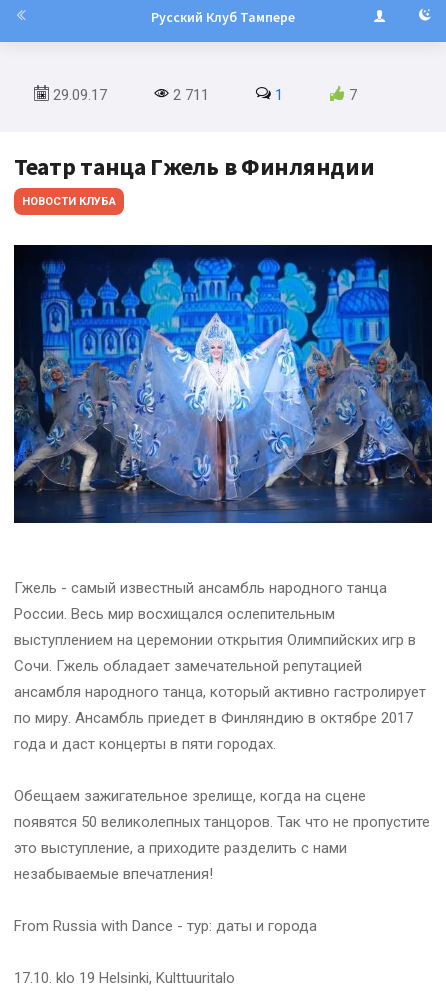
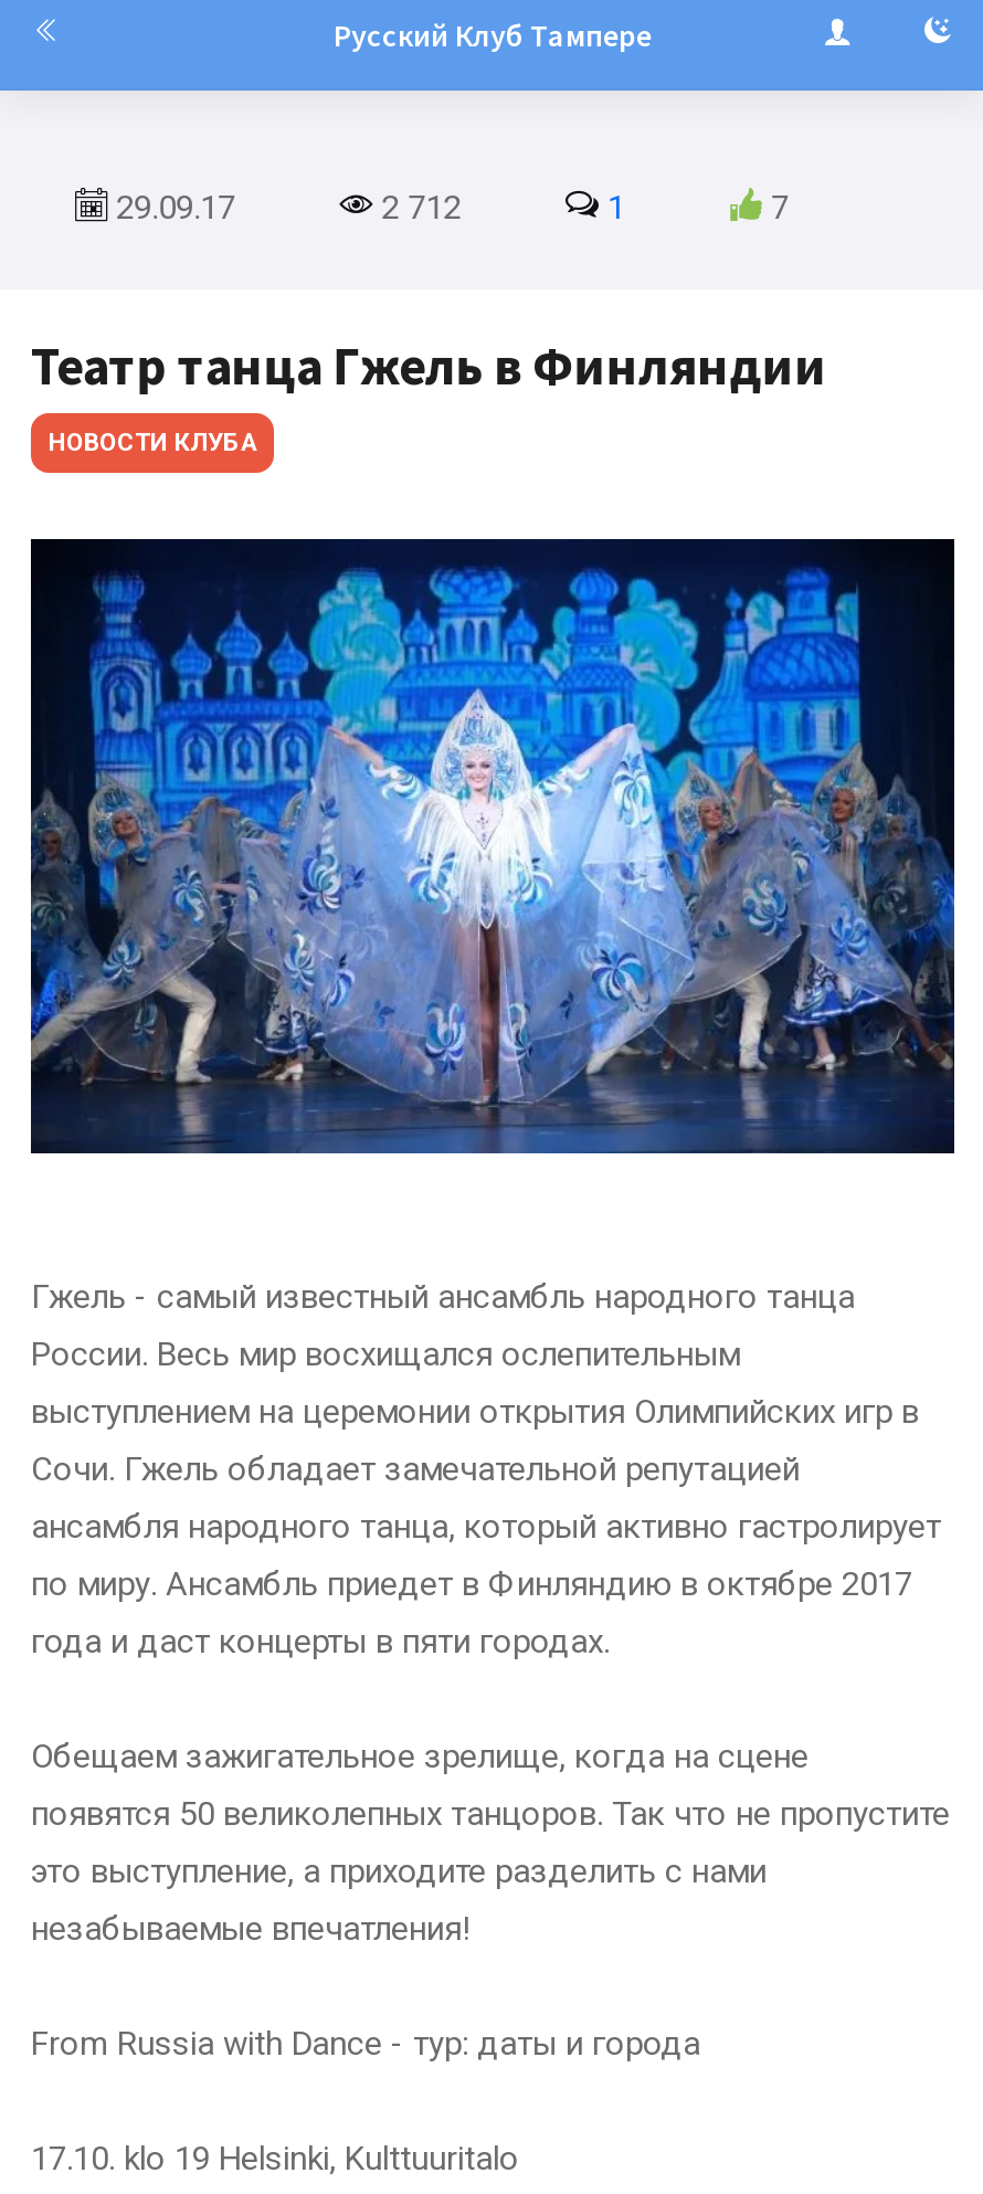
- 2 711
+ 2 712
